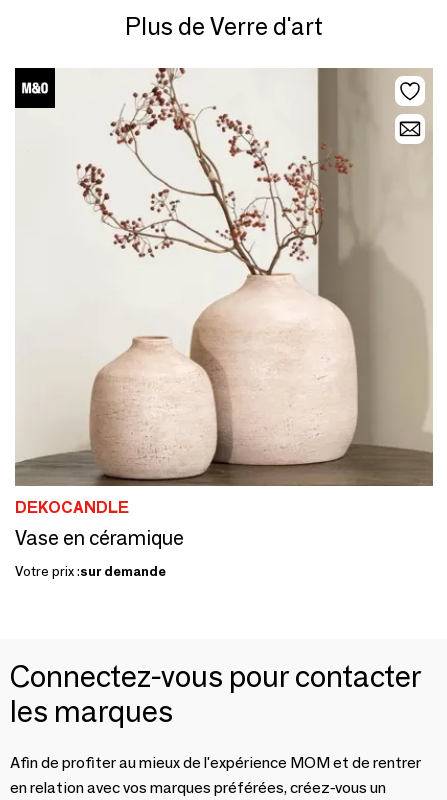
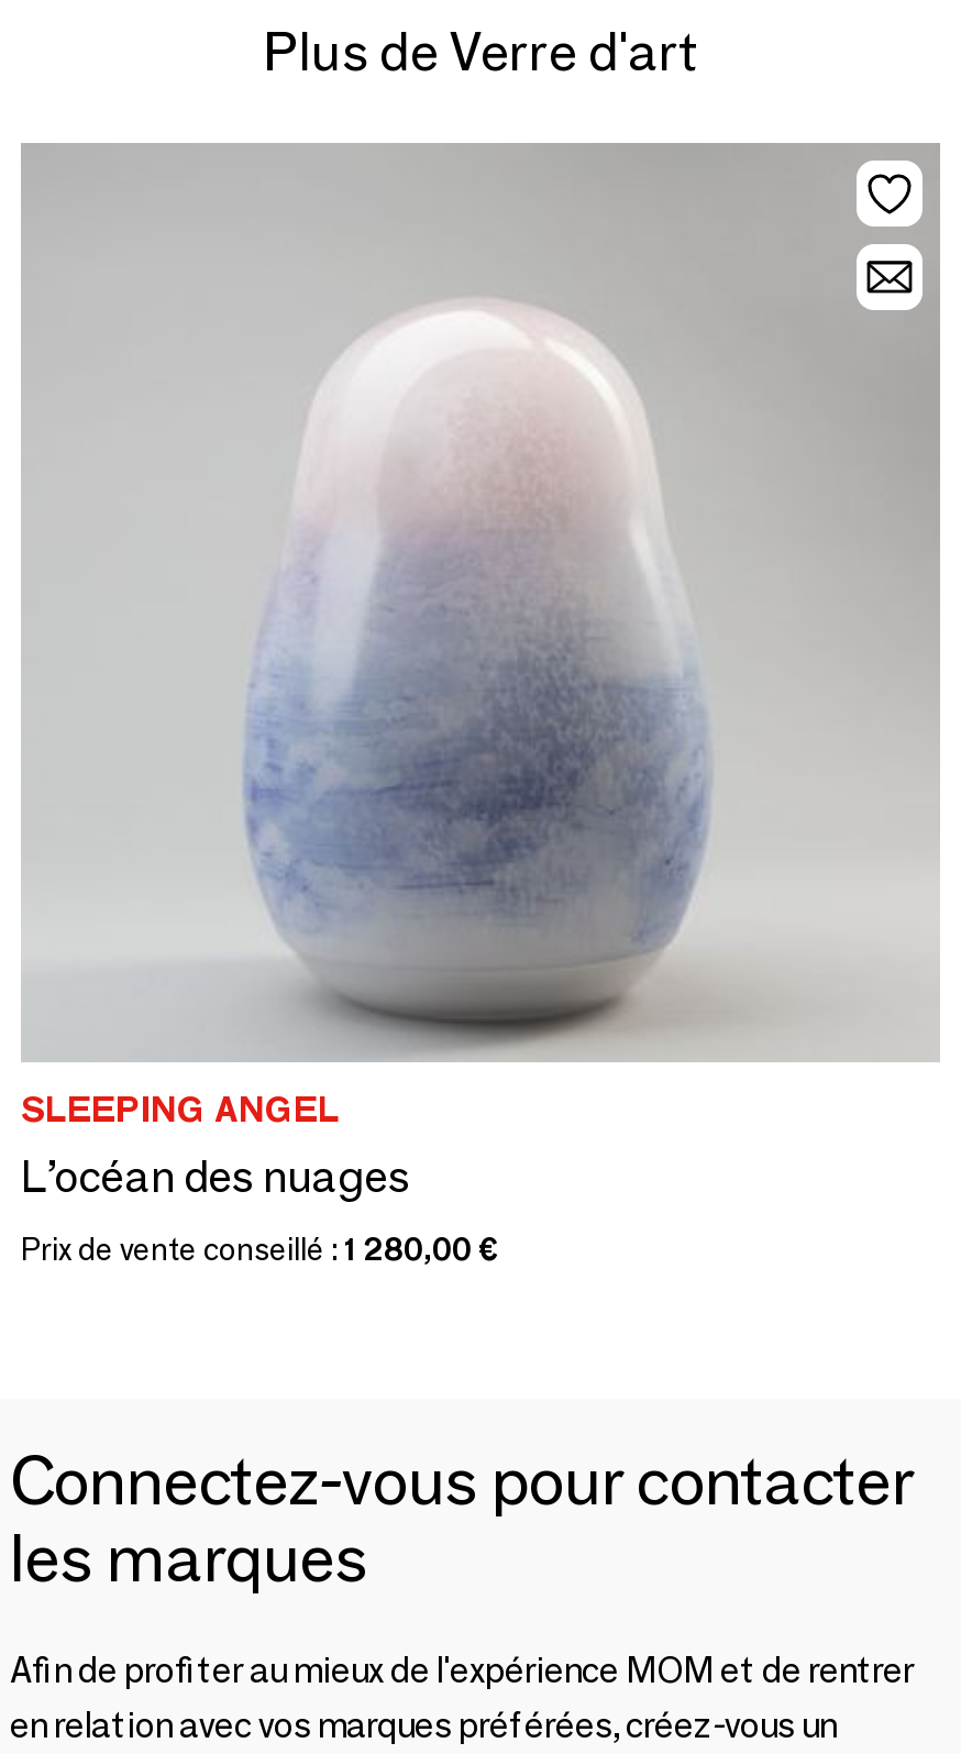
- [image]
- DEKOCANDLE
- Vase en céramique
+ [image]
+ SLEEPING ANGEL
+ L’océan des nuages

- Votre prix : sur demande
+ Prix de vente conseillé : 1 280,00 €
